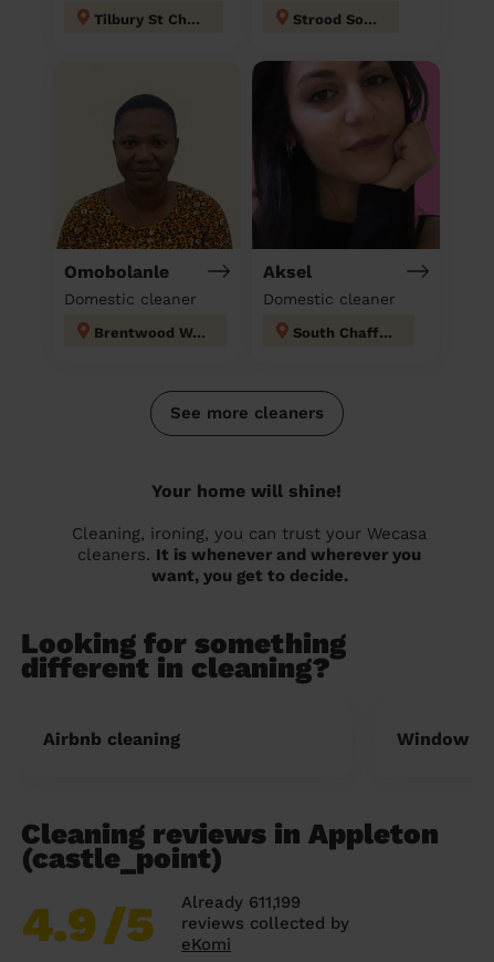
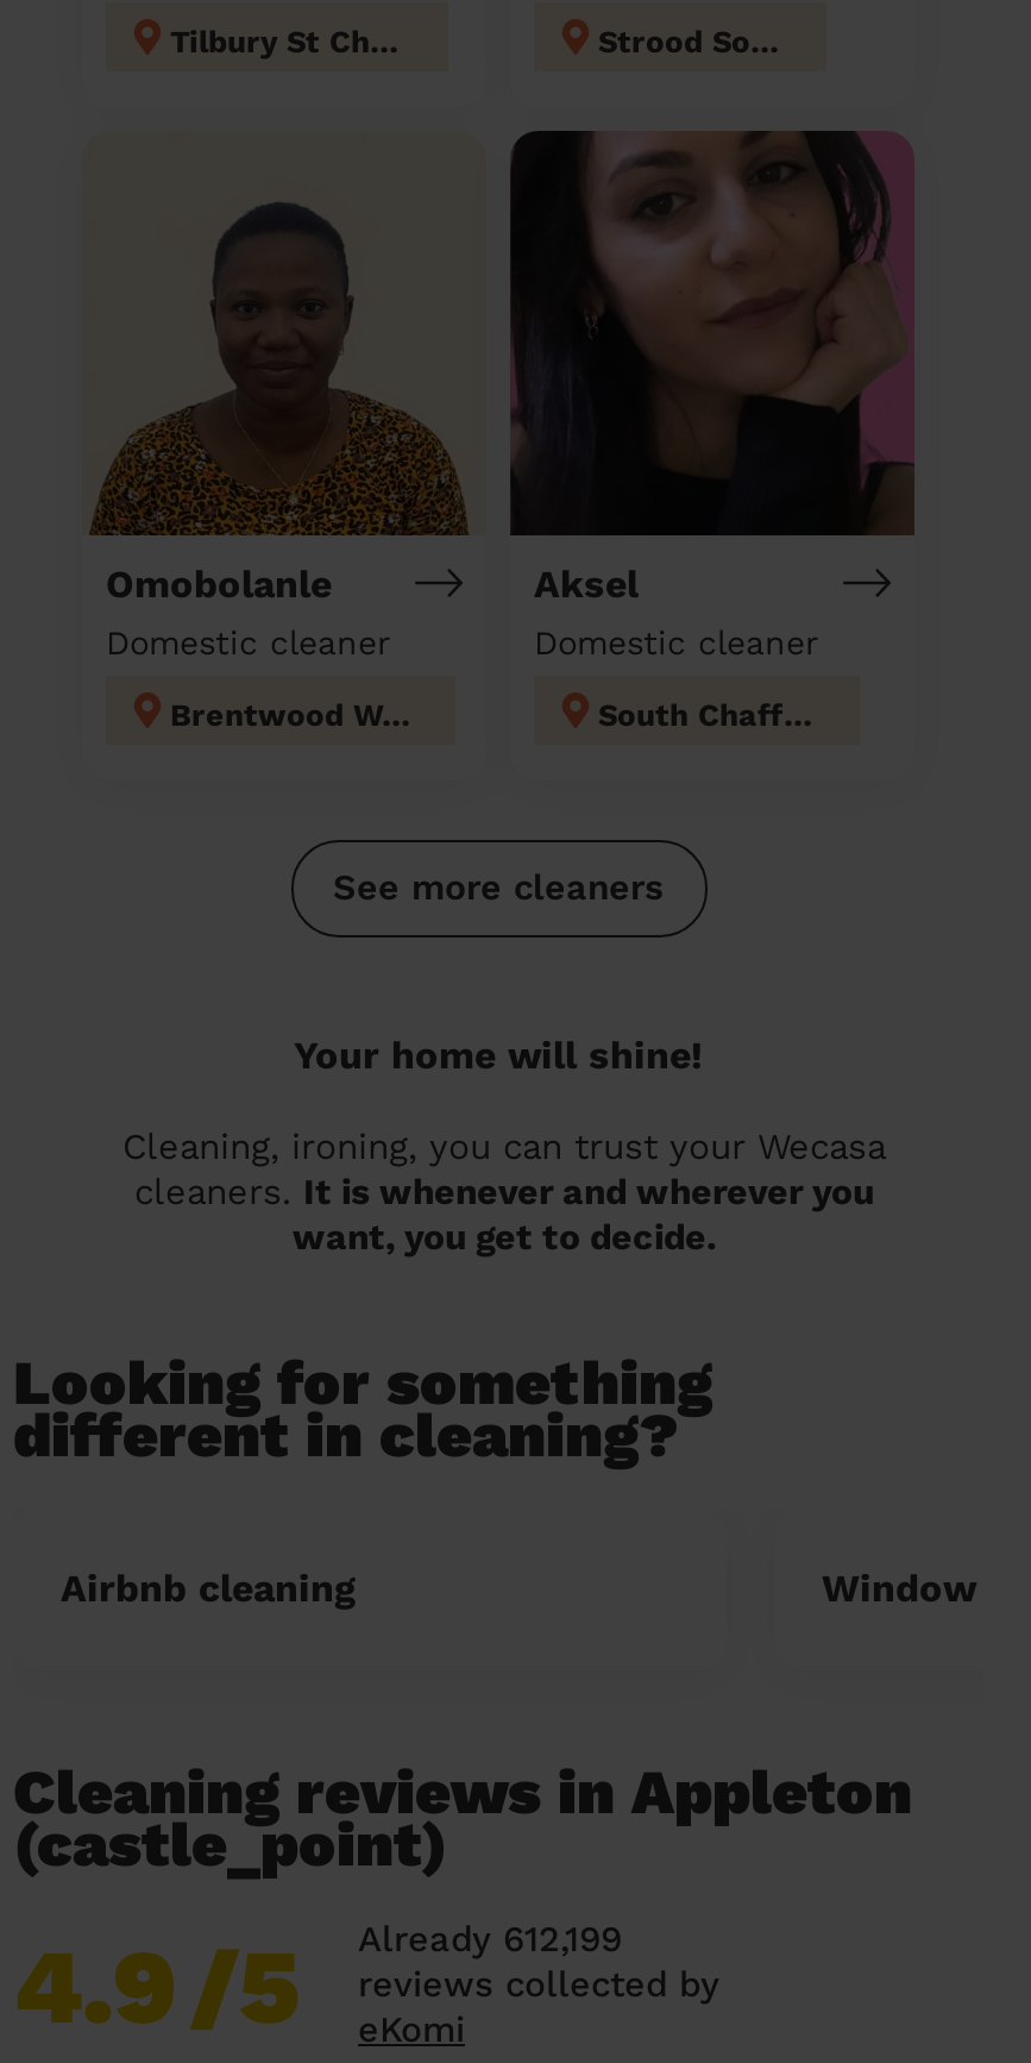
- Already 611,199
+ Already 612,199
